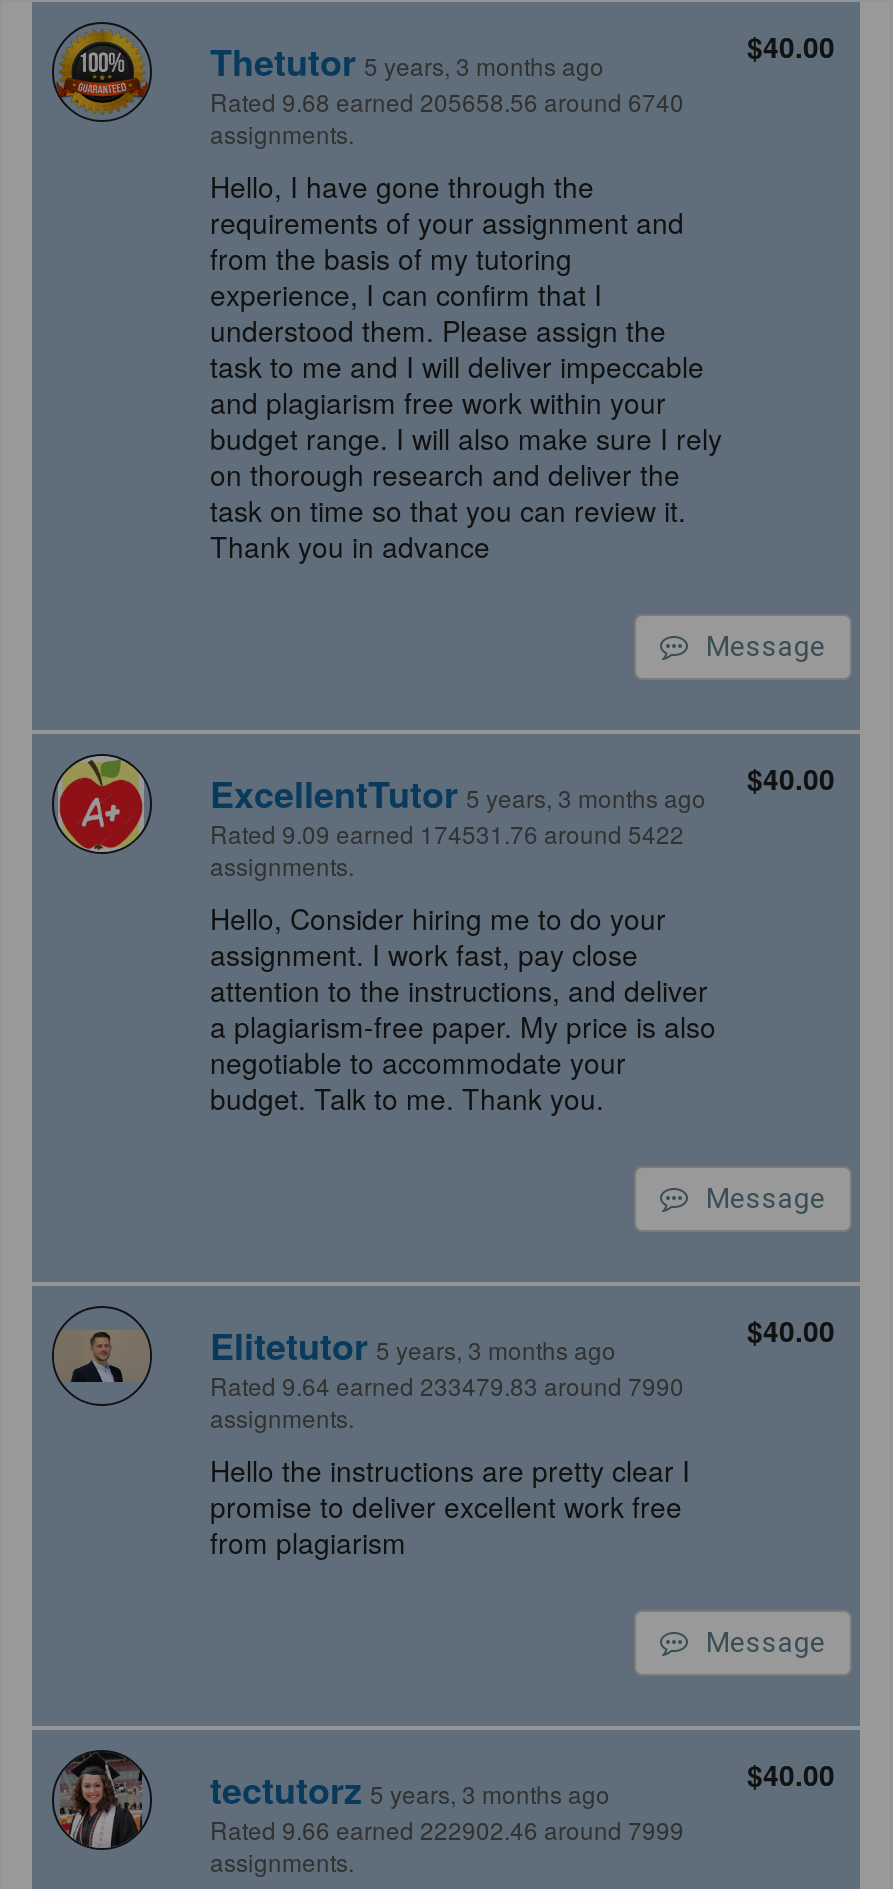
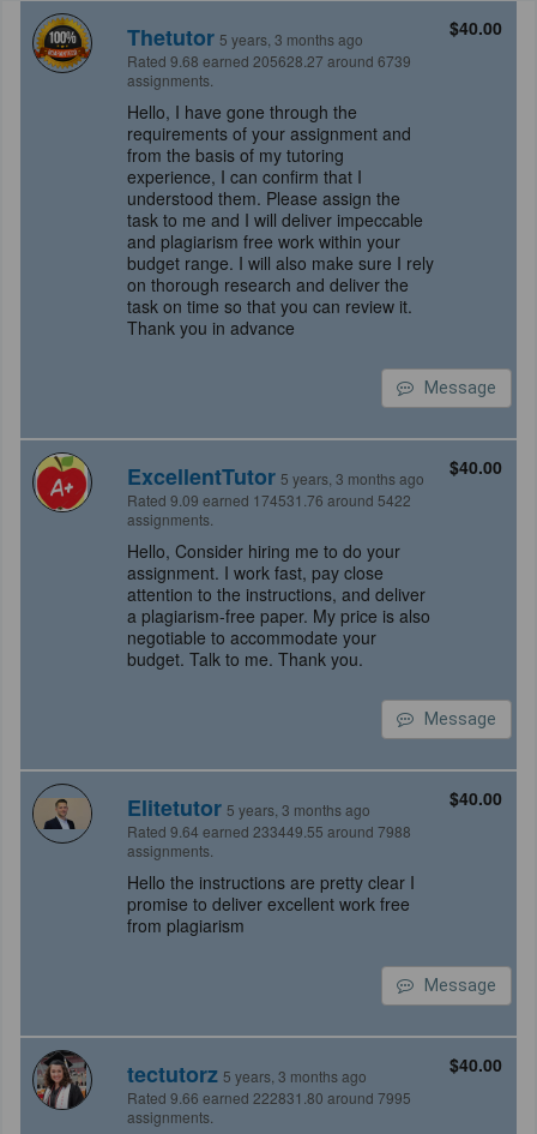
- Rated 9.68 earned 205658.56 around 6740
+ Rated 9.68 earned 205628.27 around 6739

- Rated 9.64 earned 233479.83 around 7990
+ Rated 9.64 earned 233449.55 around 7988

- Rated 9.66 earned 222902.46 around 7999
+ Rated 9.66 earned 222831.80 around 7995
